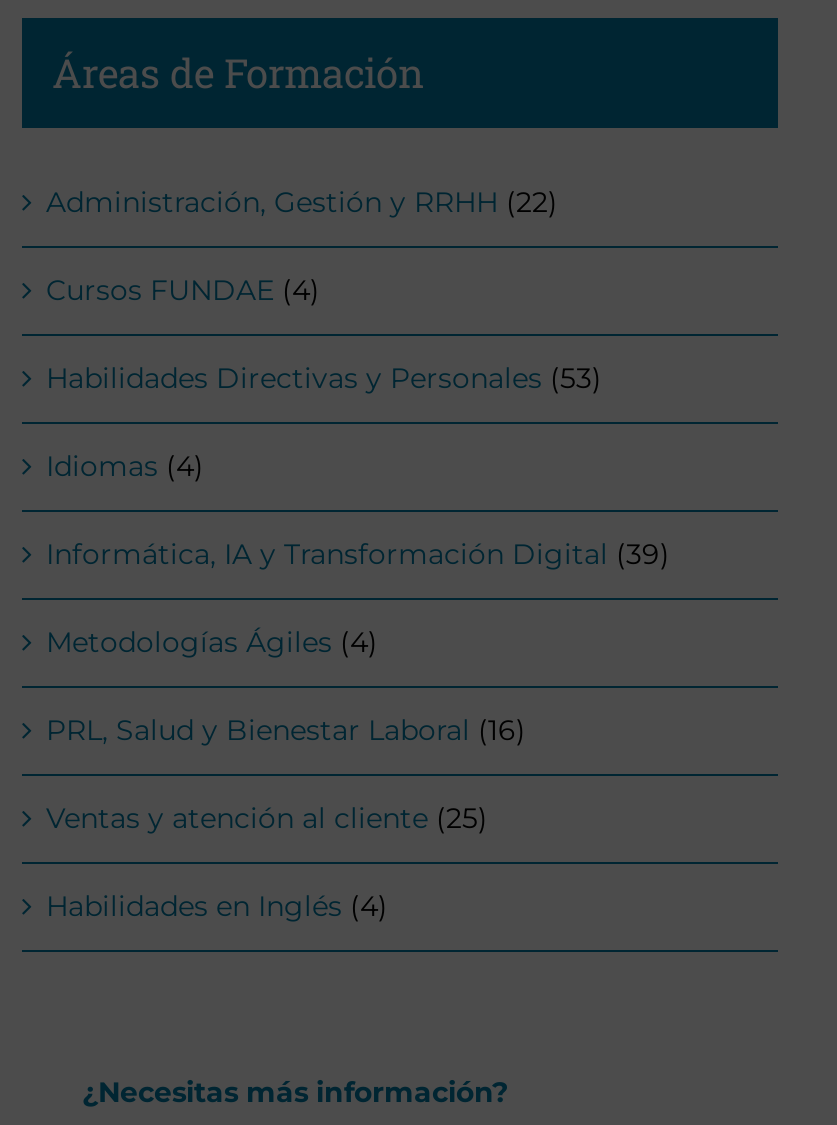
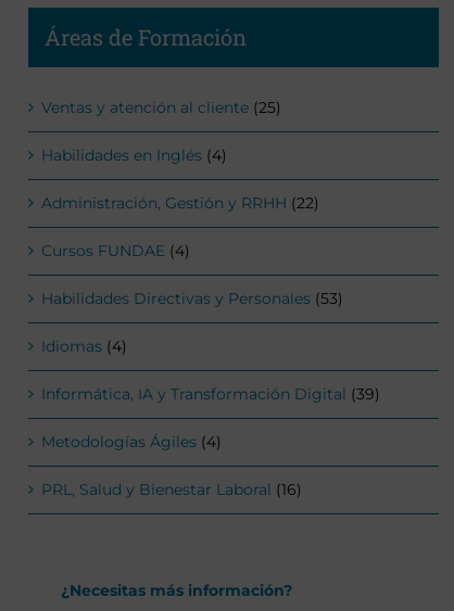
moved down: Administración, Gestión y RRHH (22) | Cursos FUNDAE (4) | Habilidades Directivas y Personales (53) | Idiomas (4) | Informática, IA y Transformación Digital (39) | Metodologías Ágiles (4) | PRL, Salud y Bienestar Laboral (16)

moved up: Ventas y atención al cliente (25) | Habilidades en Inglés (4)
